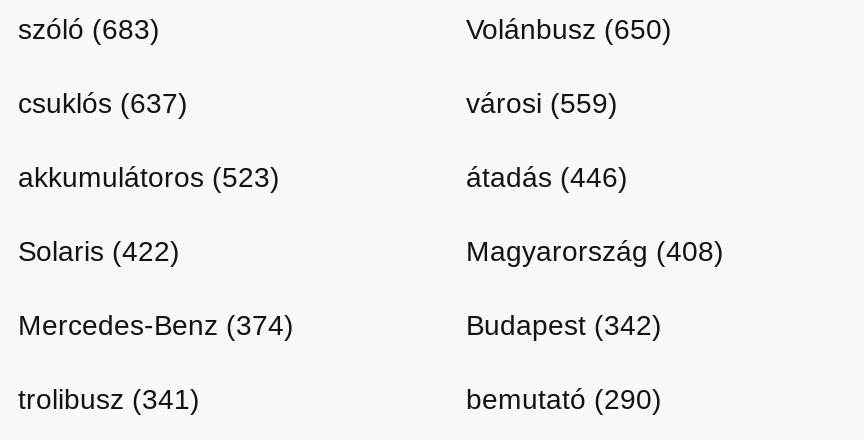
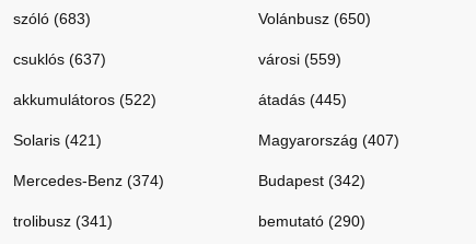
- akkumulátoros (523)
+ akkumulátoros (522)

- átadás (446)
+ átadás (445)

- Solaris (422)
+ Solaris (421)

- Magyarország (408)
+ Magyarország (407)
